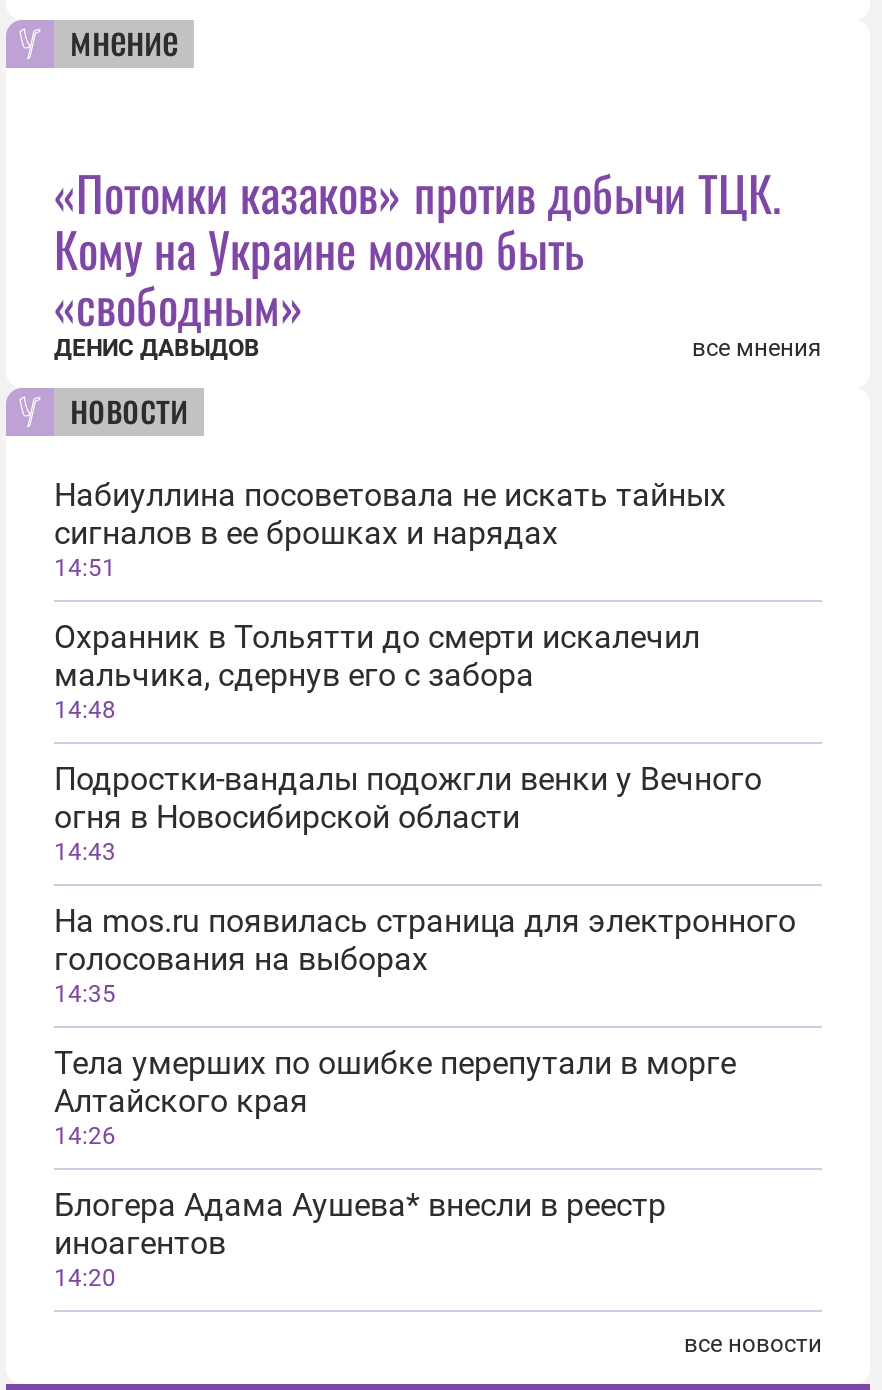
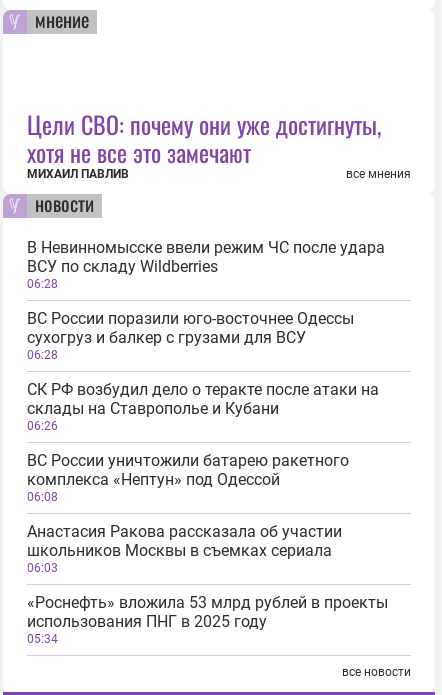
- «Потомки казаков» против добычи ТЦК.
- Кому на Украине можно быть
- «свободным»
- ДЕНИС ДАВЫДОВ
+ Цели СВО: почему они уже достигнуты,
+ хотя не все это замечают
+ МИХАИЛ ПАВЛИВ

- Набиуллина посоветовала не искать тайных
- сигналов в ее брошках и нарядах
- 14:51
+ В Невинномысске ввели режим ЧС после удара
+ ВСУ по складу Wildberries
+ 06:28

- Охранник в Тольятти до смерти искалечил
- мальчика, сдернув его с забора
- 14:48
+ ВС России поразили юго-восточнее Одессы
+ сухогруз и балкер с грузами для ВСУ
+ 06:28

- Подростки-вандалы подожгли венки у Вечного
- огня в Новосибирской области
- 14:43
+ СК РФ возбудил дело о теракте после атаки на
+ склады на Ставрополье и Кубани
+ 06:26

- На mos.ru появилась страница для электронного
- голосования на выборах
- 14:35
+ ВС России уничтожили батарею ракетного
+ комплекса «Нептун» под Одессой
+ 06:08

- Тела умерших по ошибке перепутали в морге
- Алтайского края
- 14:26
+ Анастасия Ракова рассказала об участии
+ школьников Москвы в съемках сериала
+ 06:03

- Блогера Адама Аушева* внесли в реестр
- иноагентов
- 14:20
+ «Роснефть» вложила 53 млрд рублей в проекты
+ использования ПНГ в 2025 году
+ 05:34
